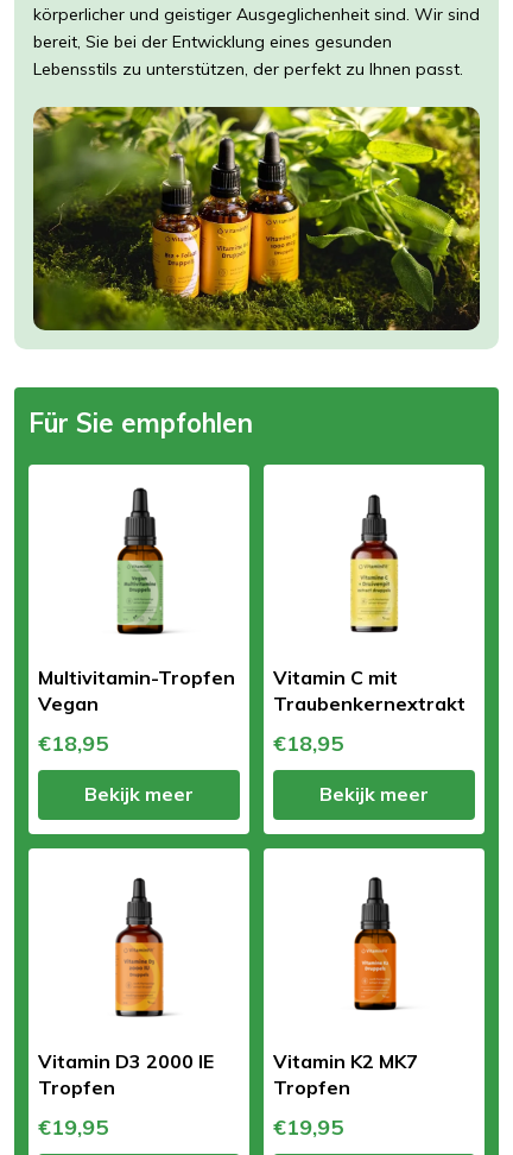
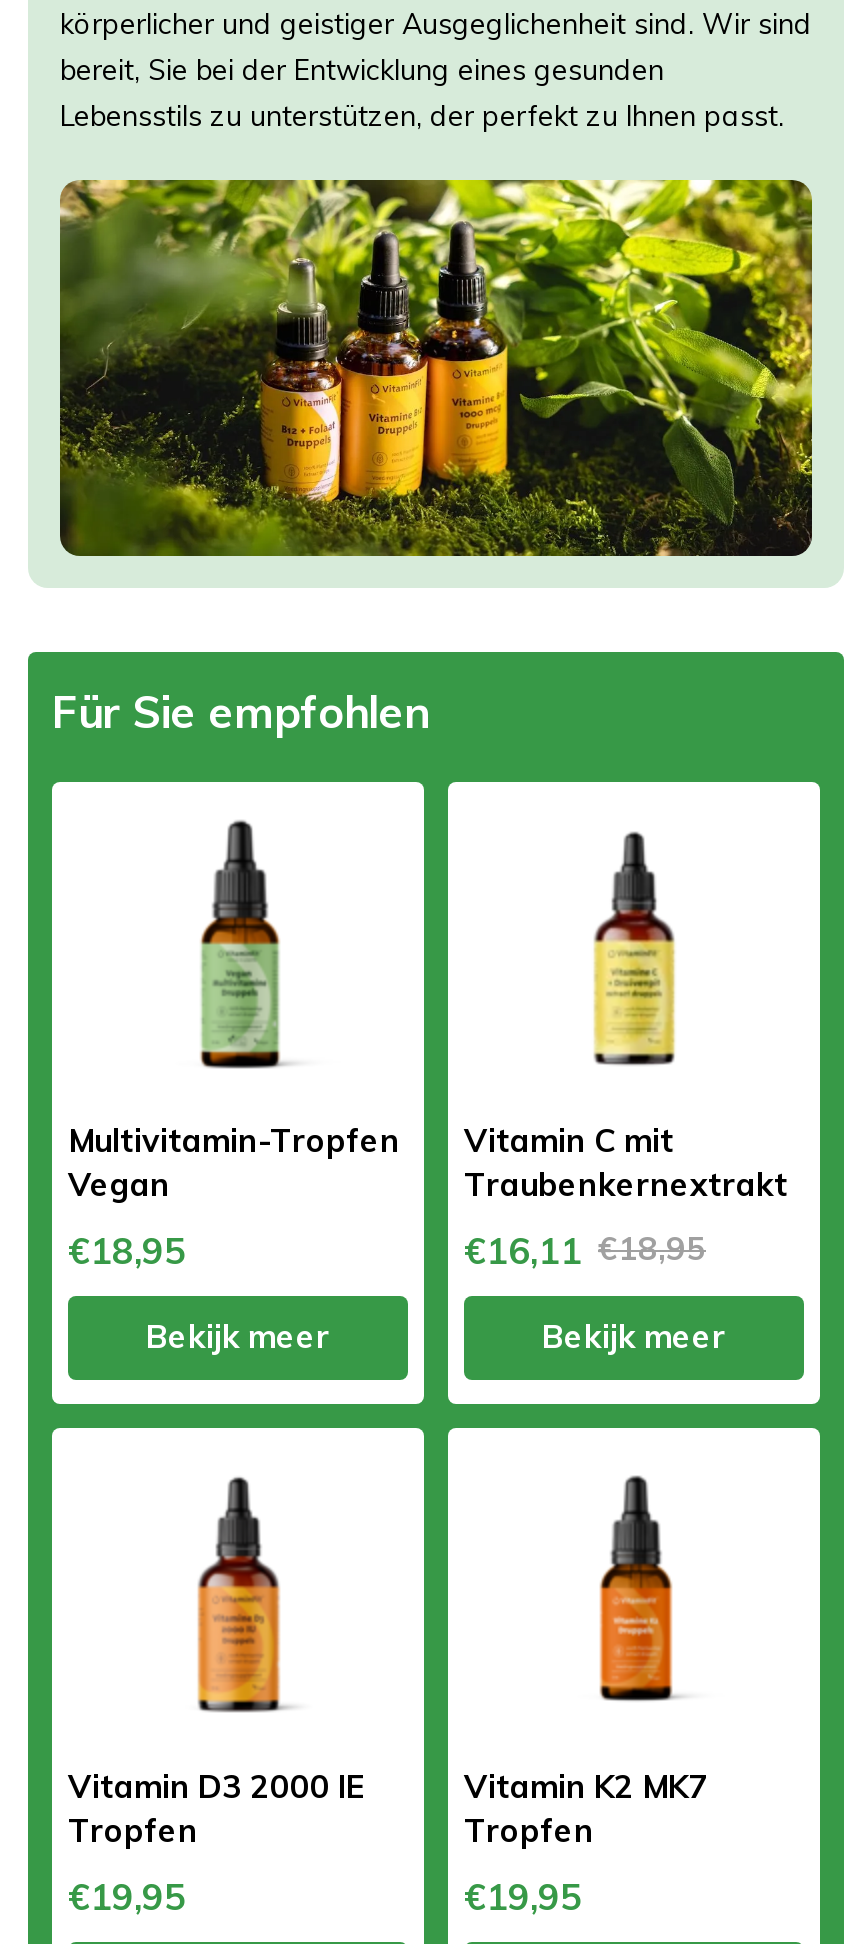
- €18,95
+ €16,11 €18,95
